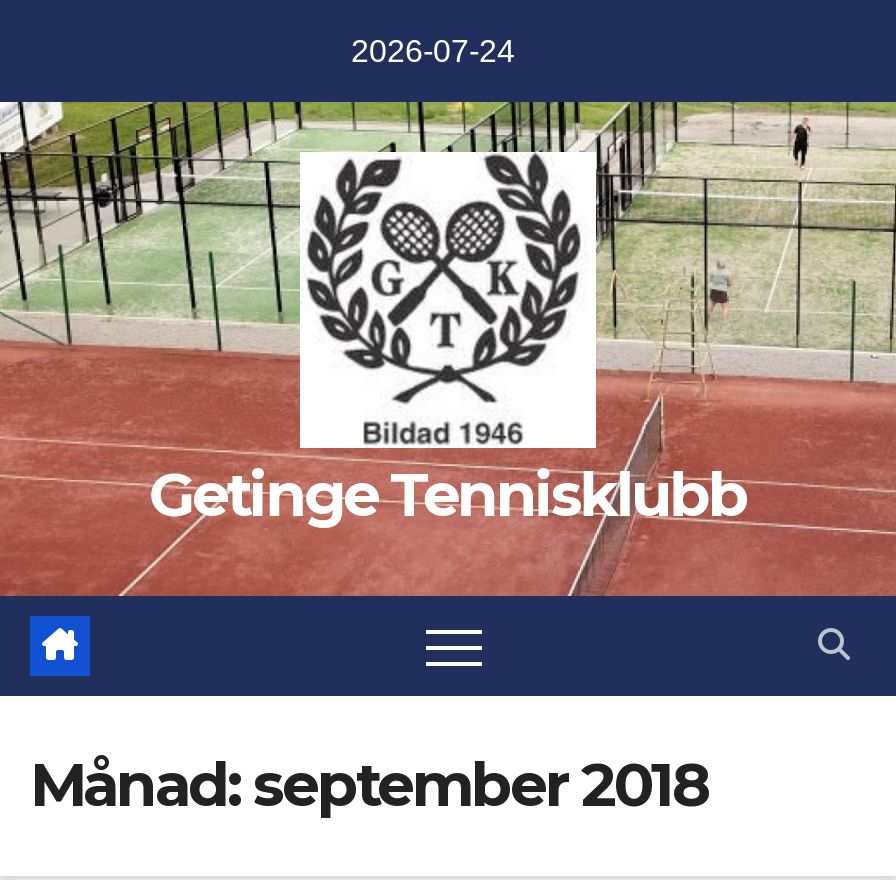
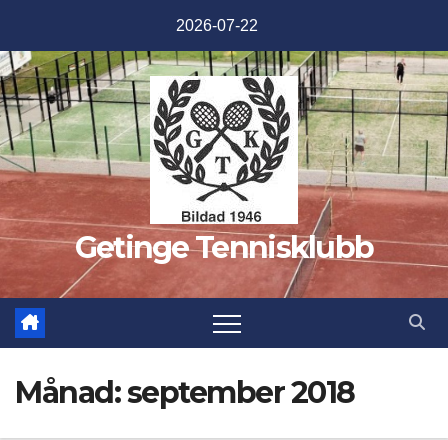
- 2026-07-24
+ 2026-07-22
